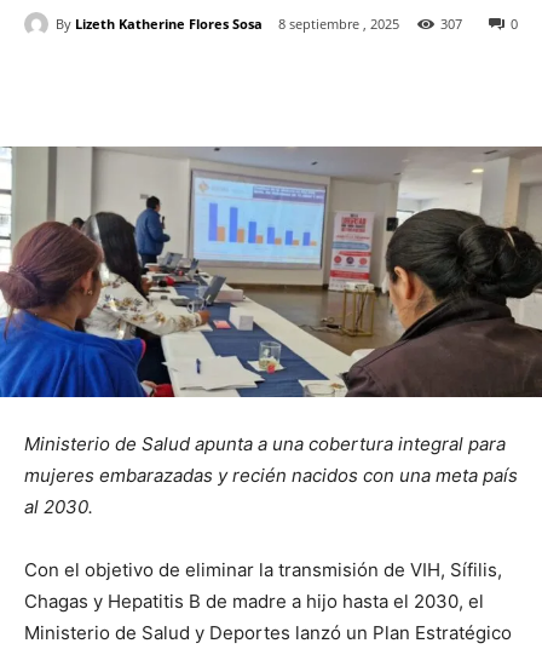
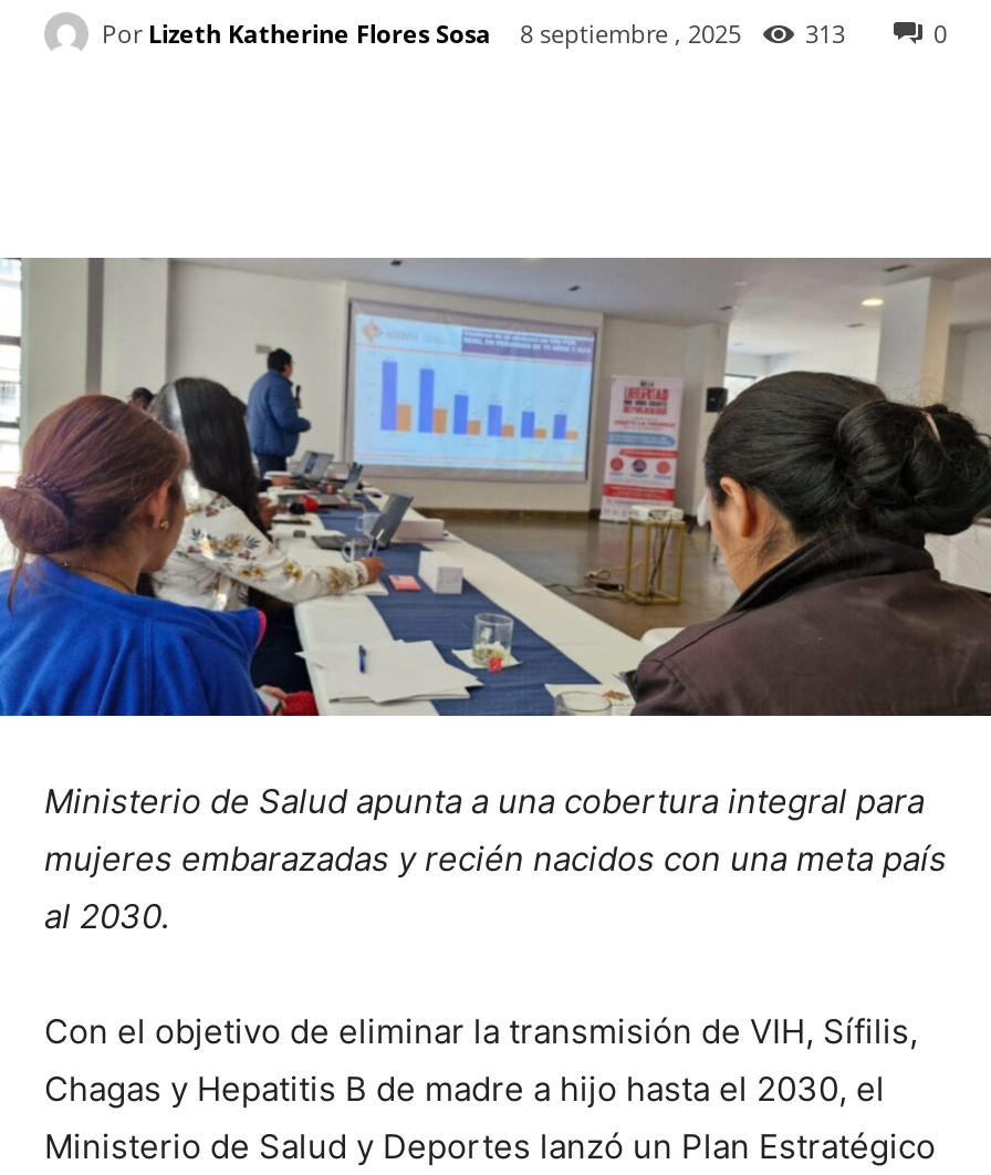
- By Lizeth Katherine Flores Sosa
+ Por Lizeth Katherine Flores Sosa

- 307
+ 313
